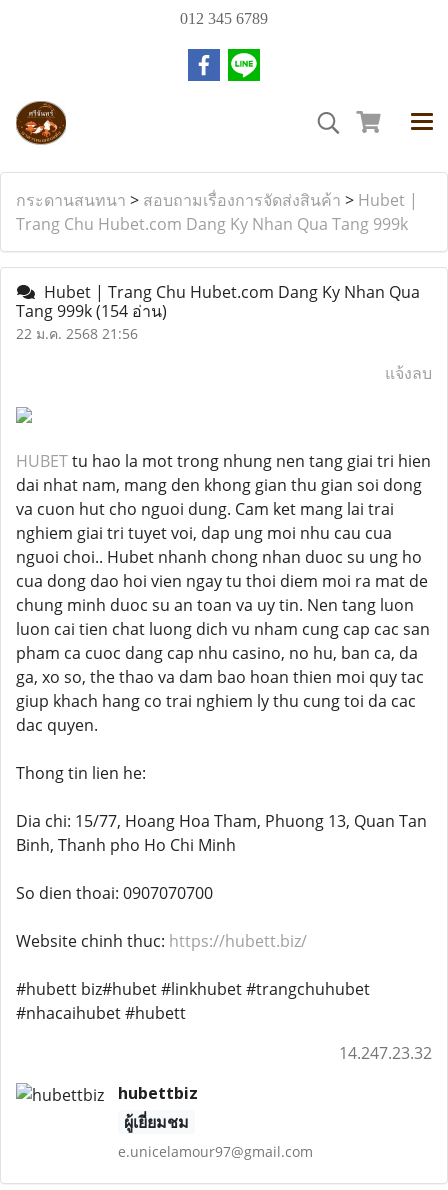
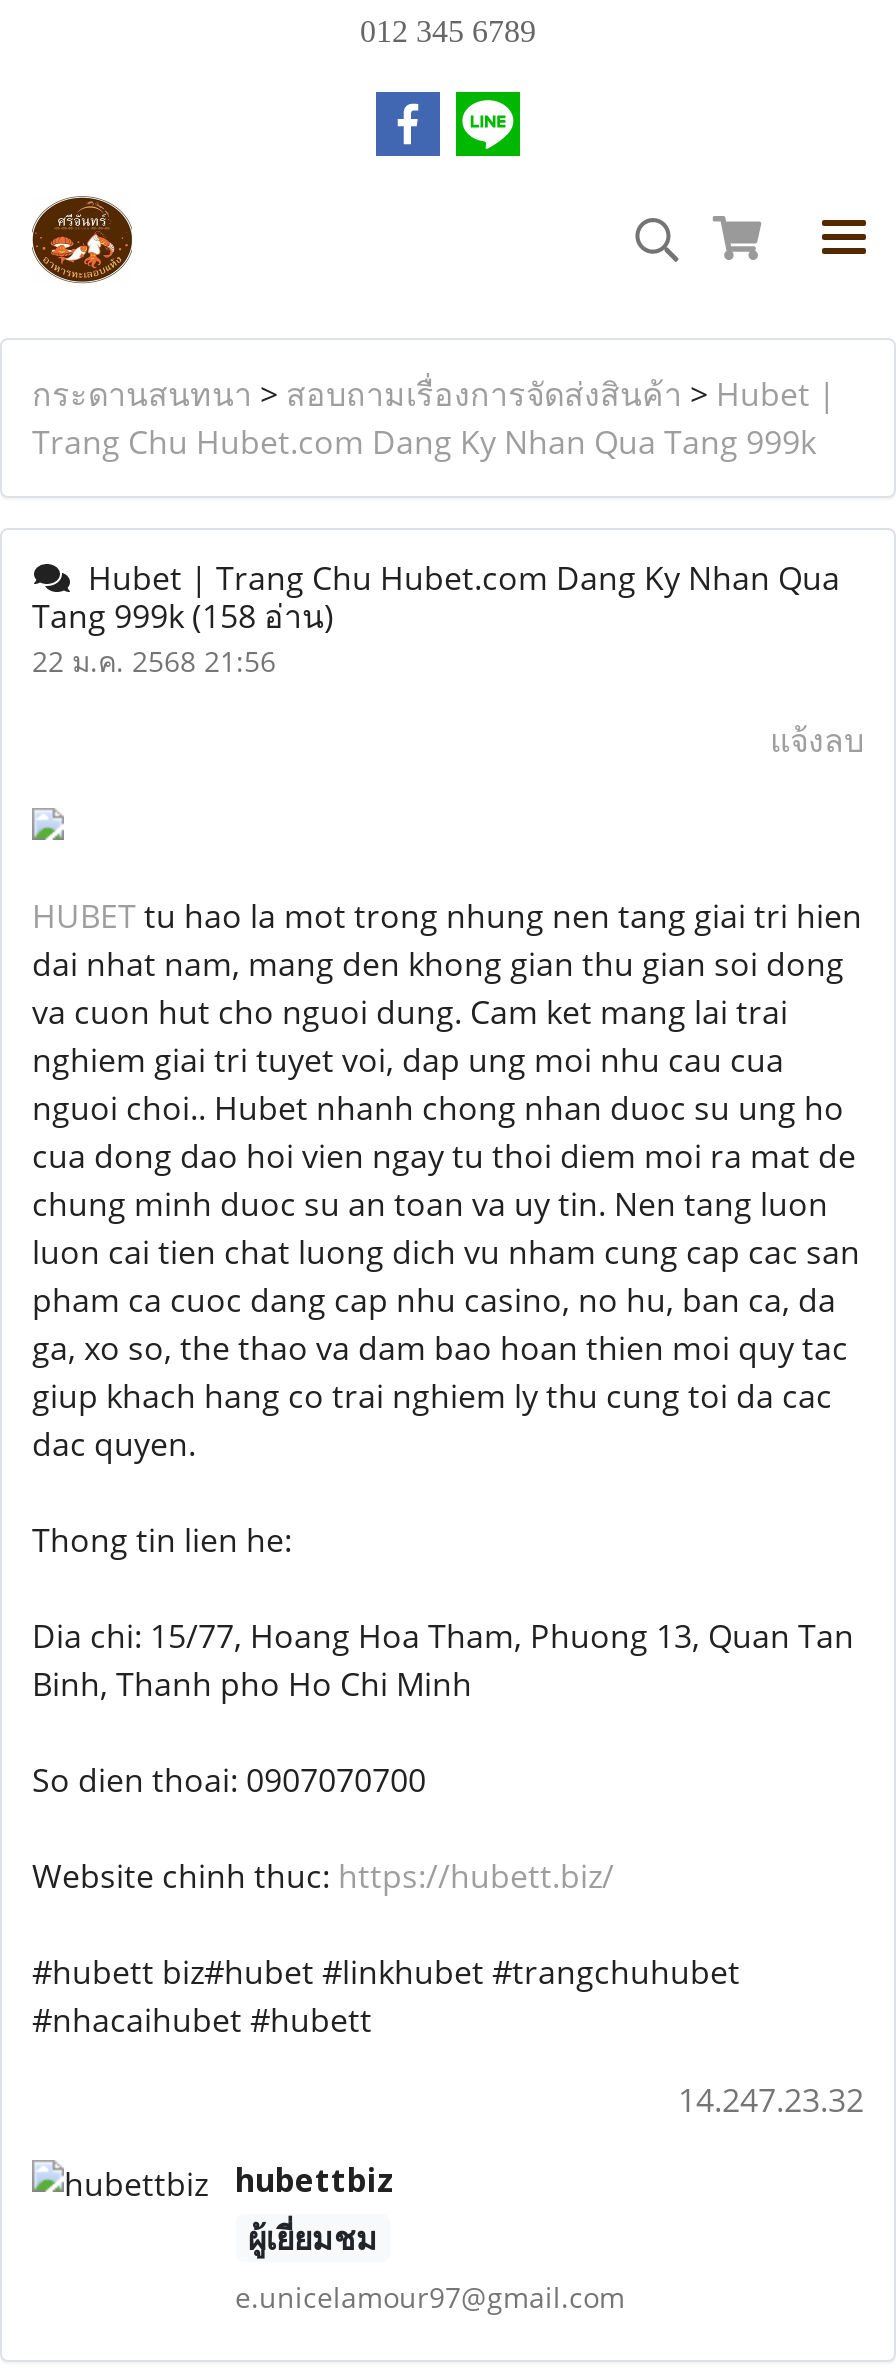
- Tang 999k (154 อ่าน)
+ Tang 999k (158 อ่าน)
